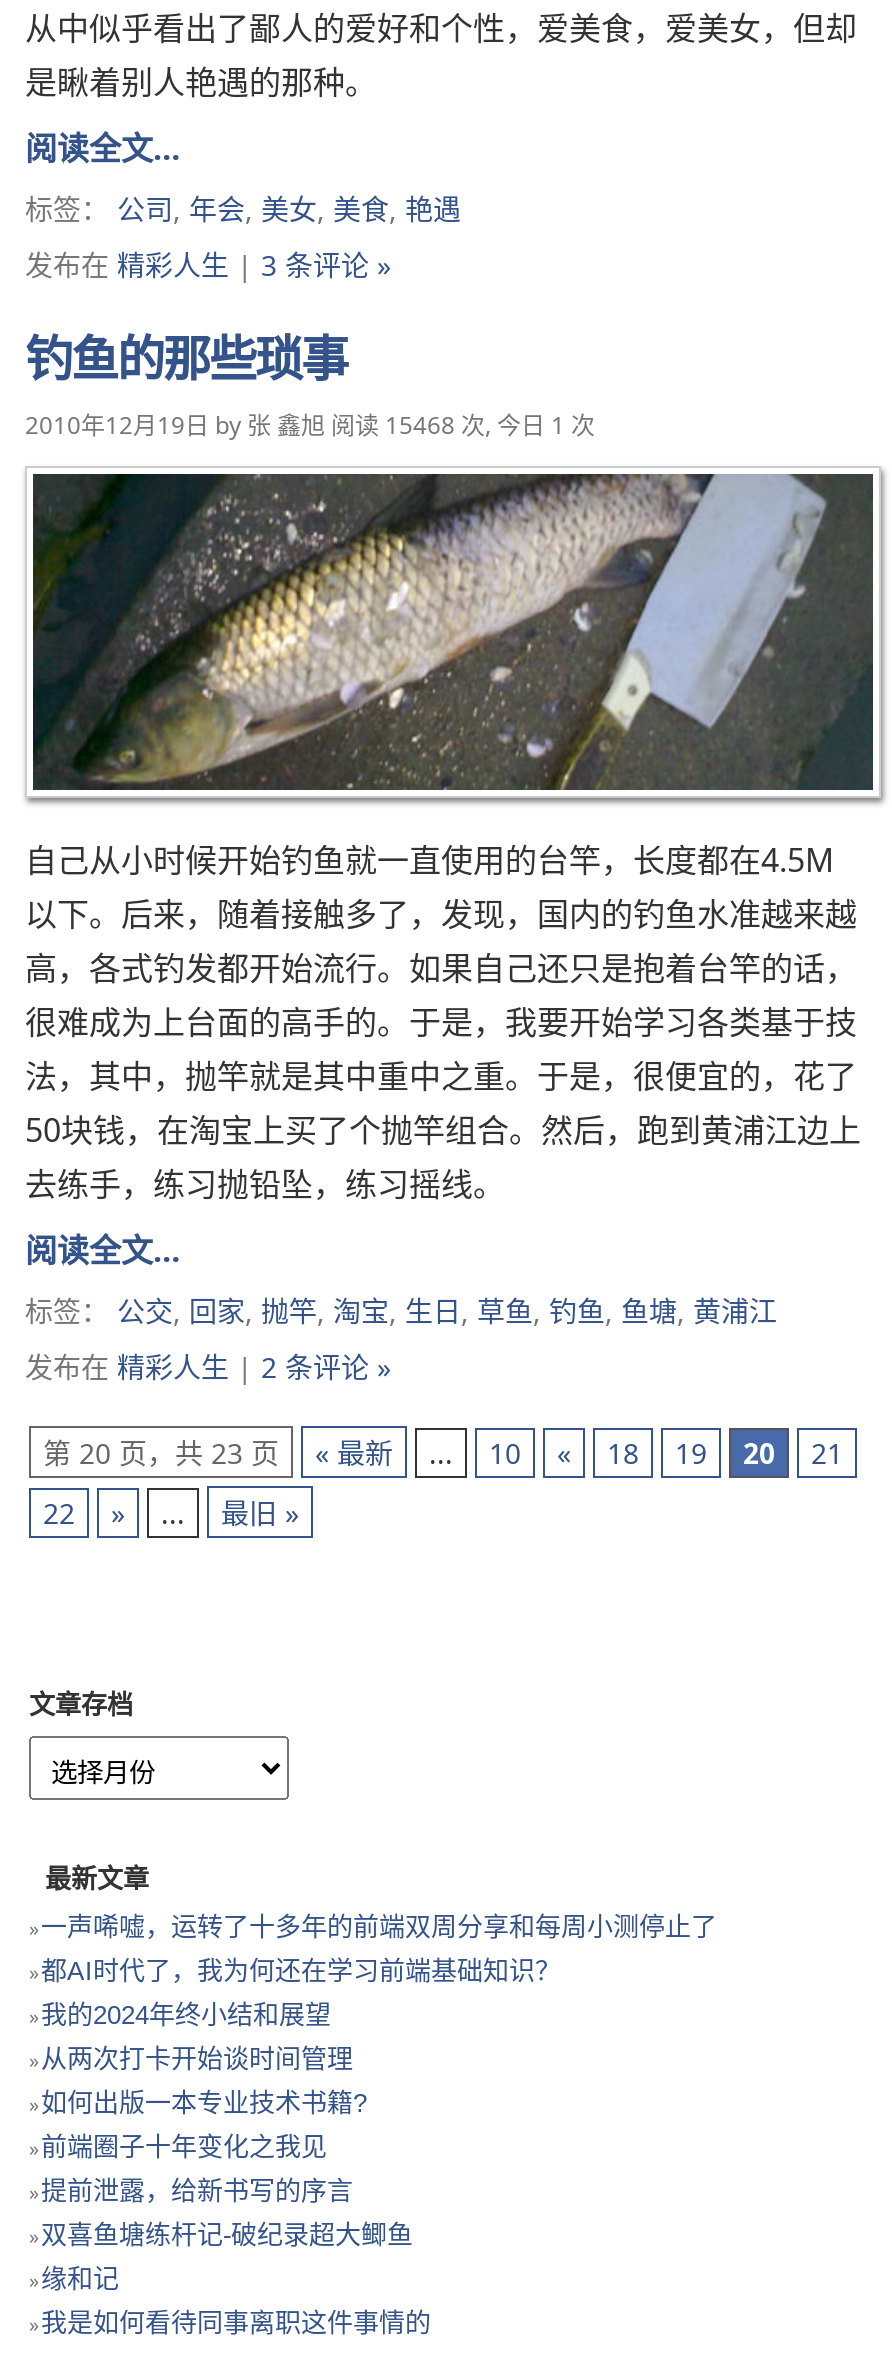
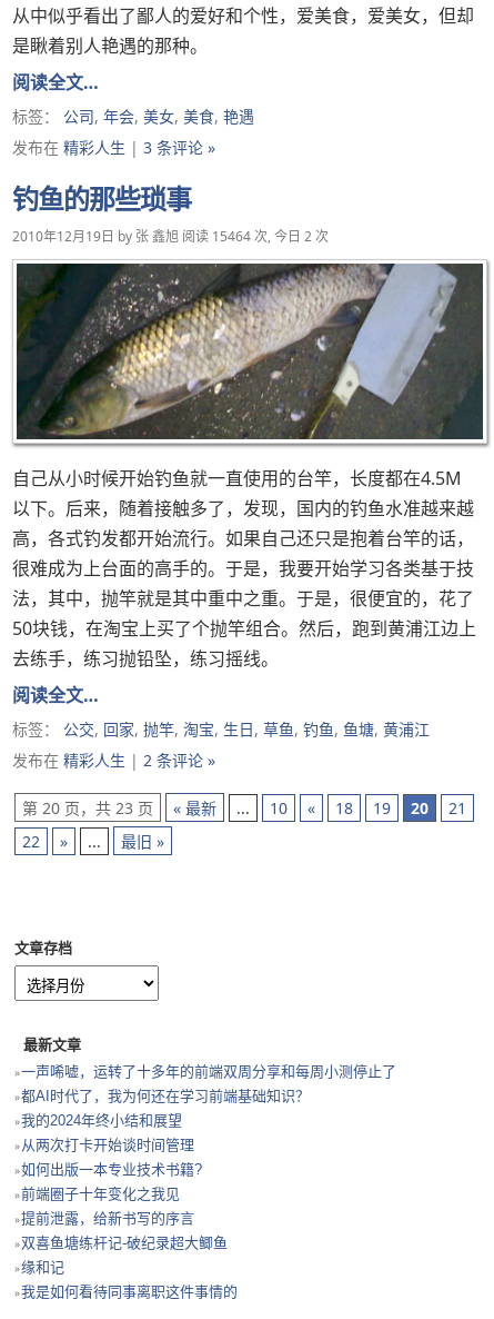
- 2010年12月19日by张 鑫旭阅读 15468 次, 今日 1 次
+ 2010年12月19日by张 鑫旭阅读 15464 次, 今日 2 次
